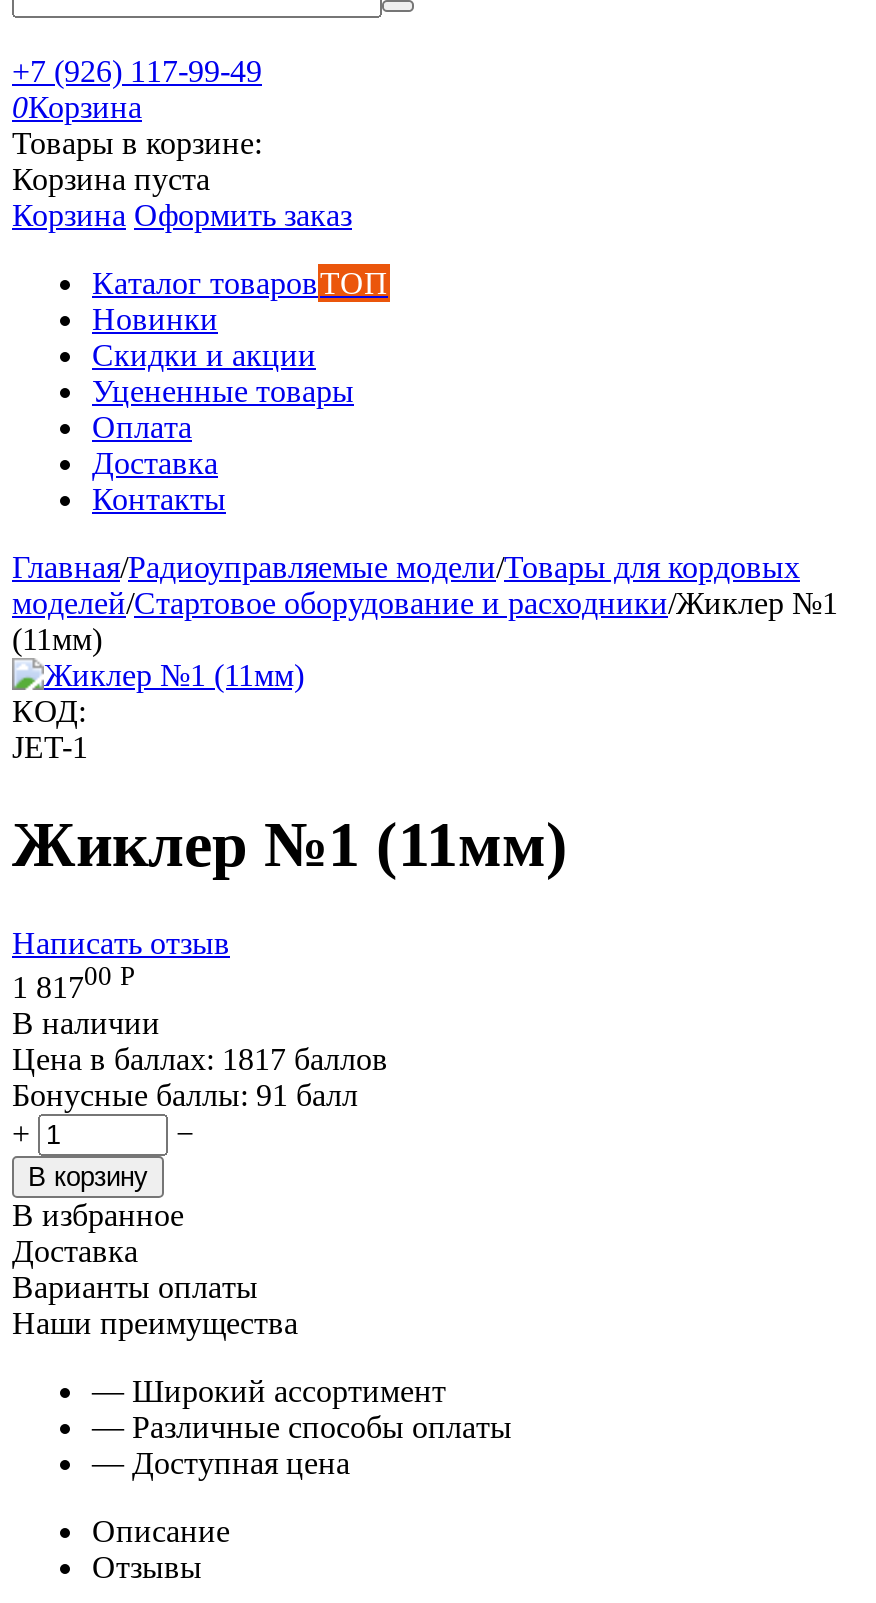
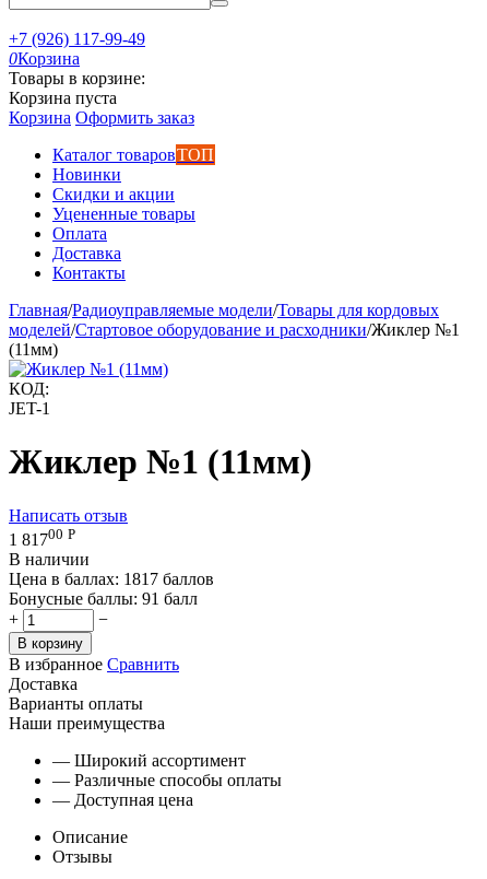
- В избранное
+ В избранное Сравнить
